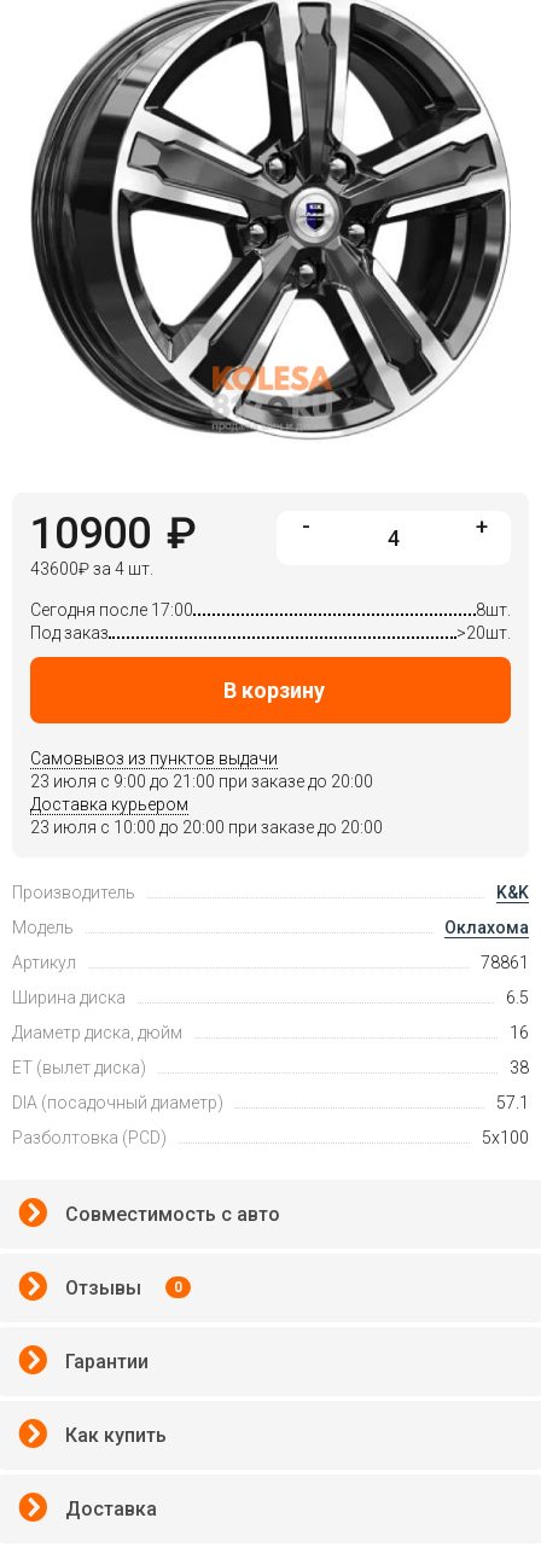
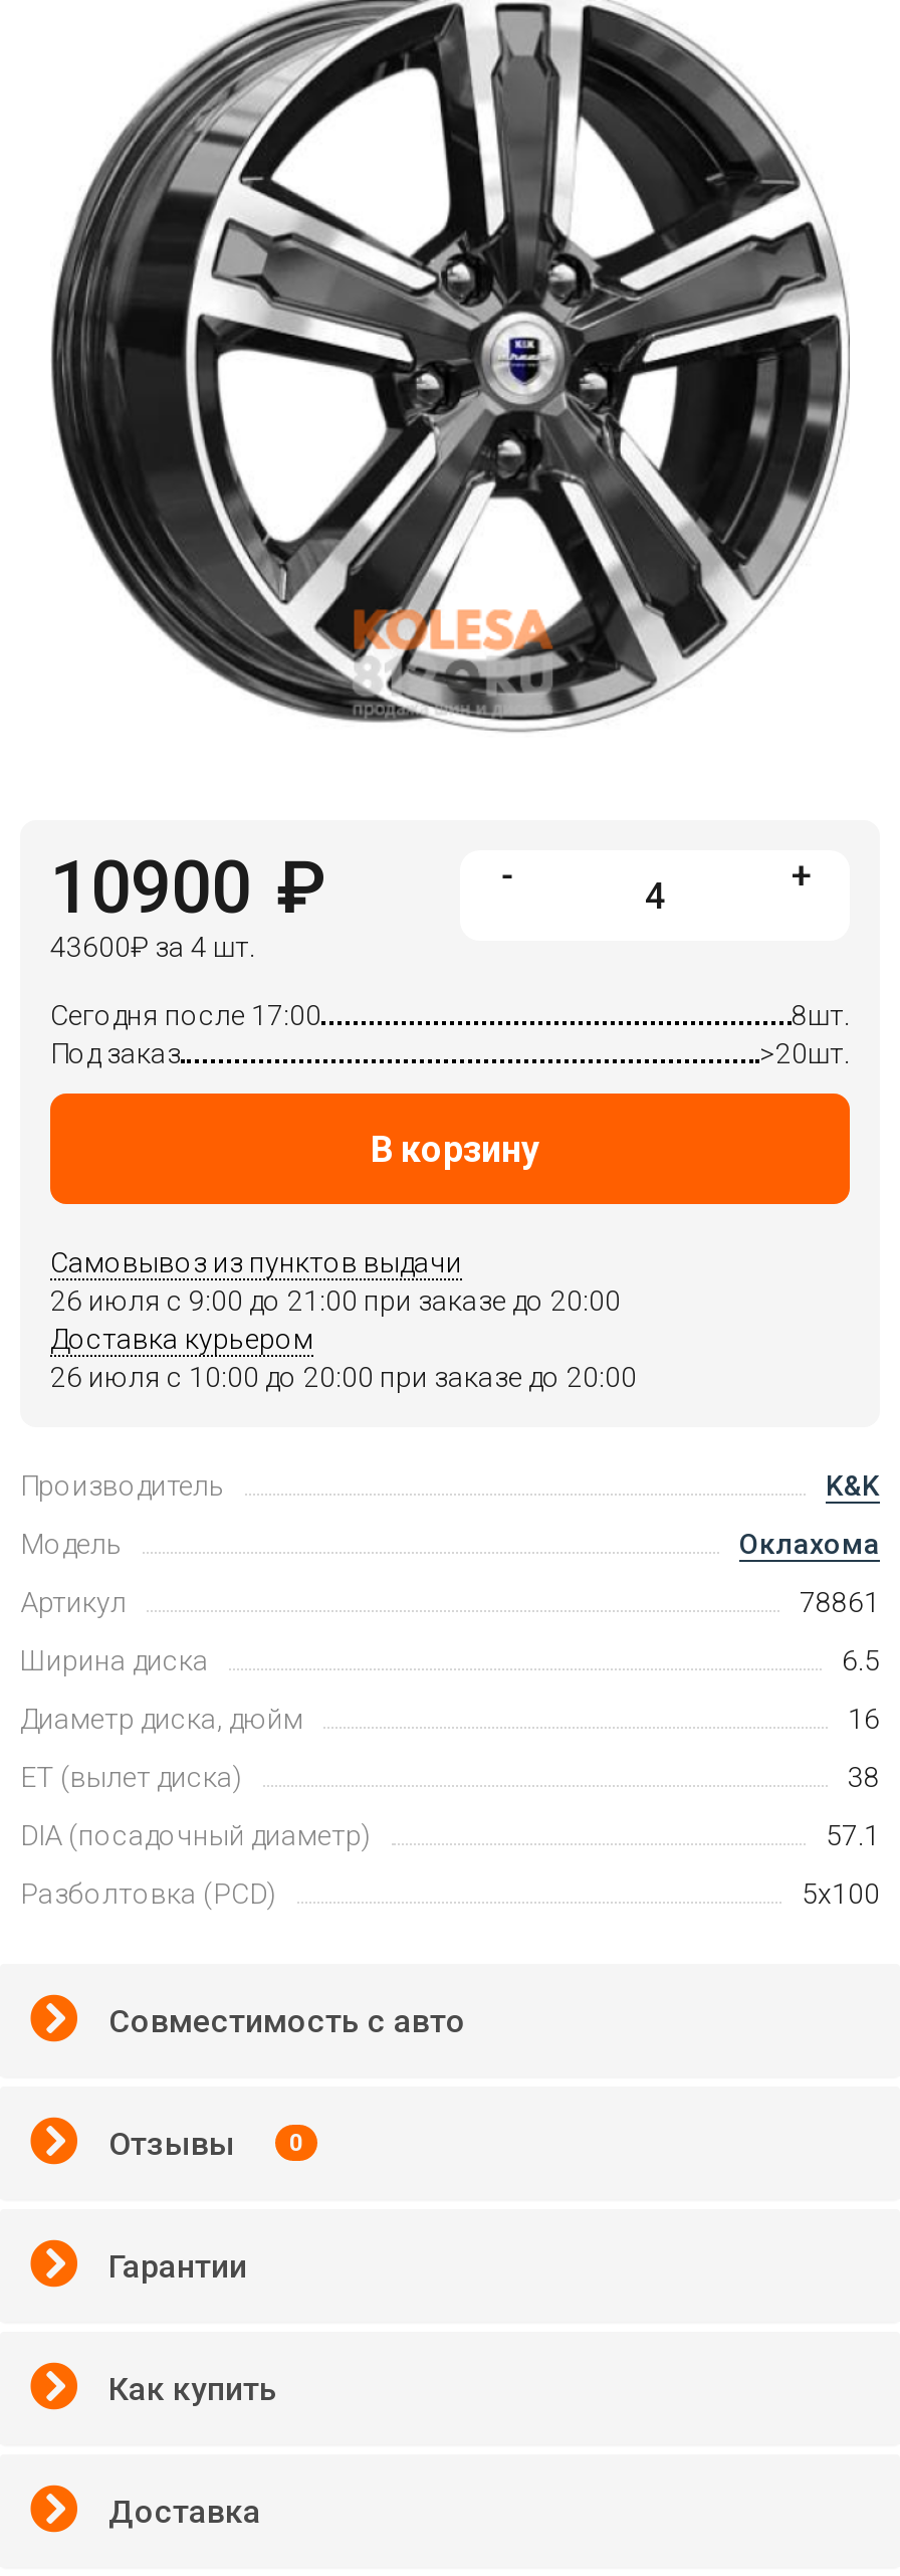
- 23 июля c 9:00 до 21:00 при заказе до 20:00
+ 26 июля c 9:00 до 21:00 при заказе до 20:00

- 23 июля c 10:00 до 20:00 при заказе до 20:00
+ 26 июля c 10:00 до 20:00 при заказе до 20:00
